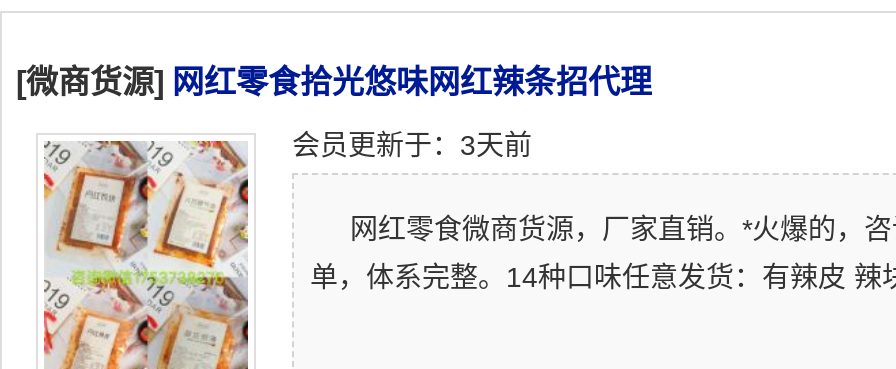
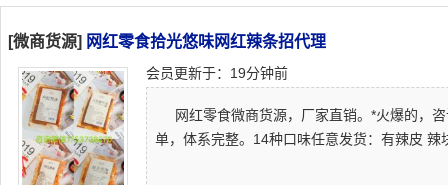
- 会员更新于：3天前
+ 会员更新于：19分钟前
